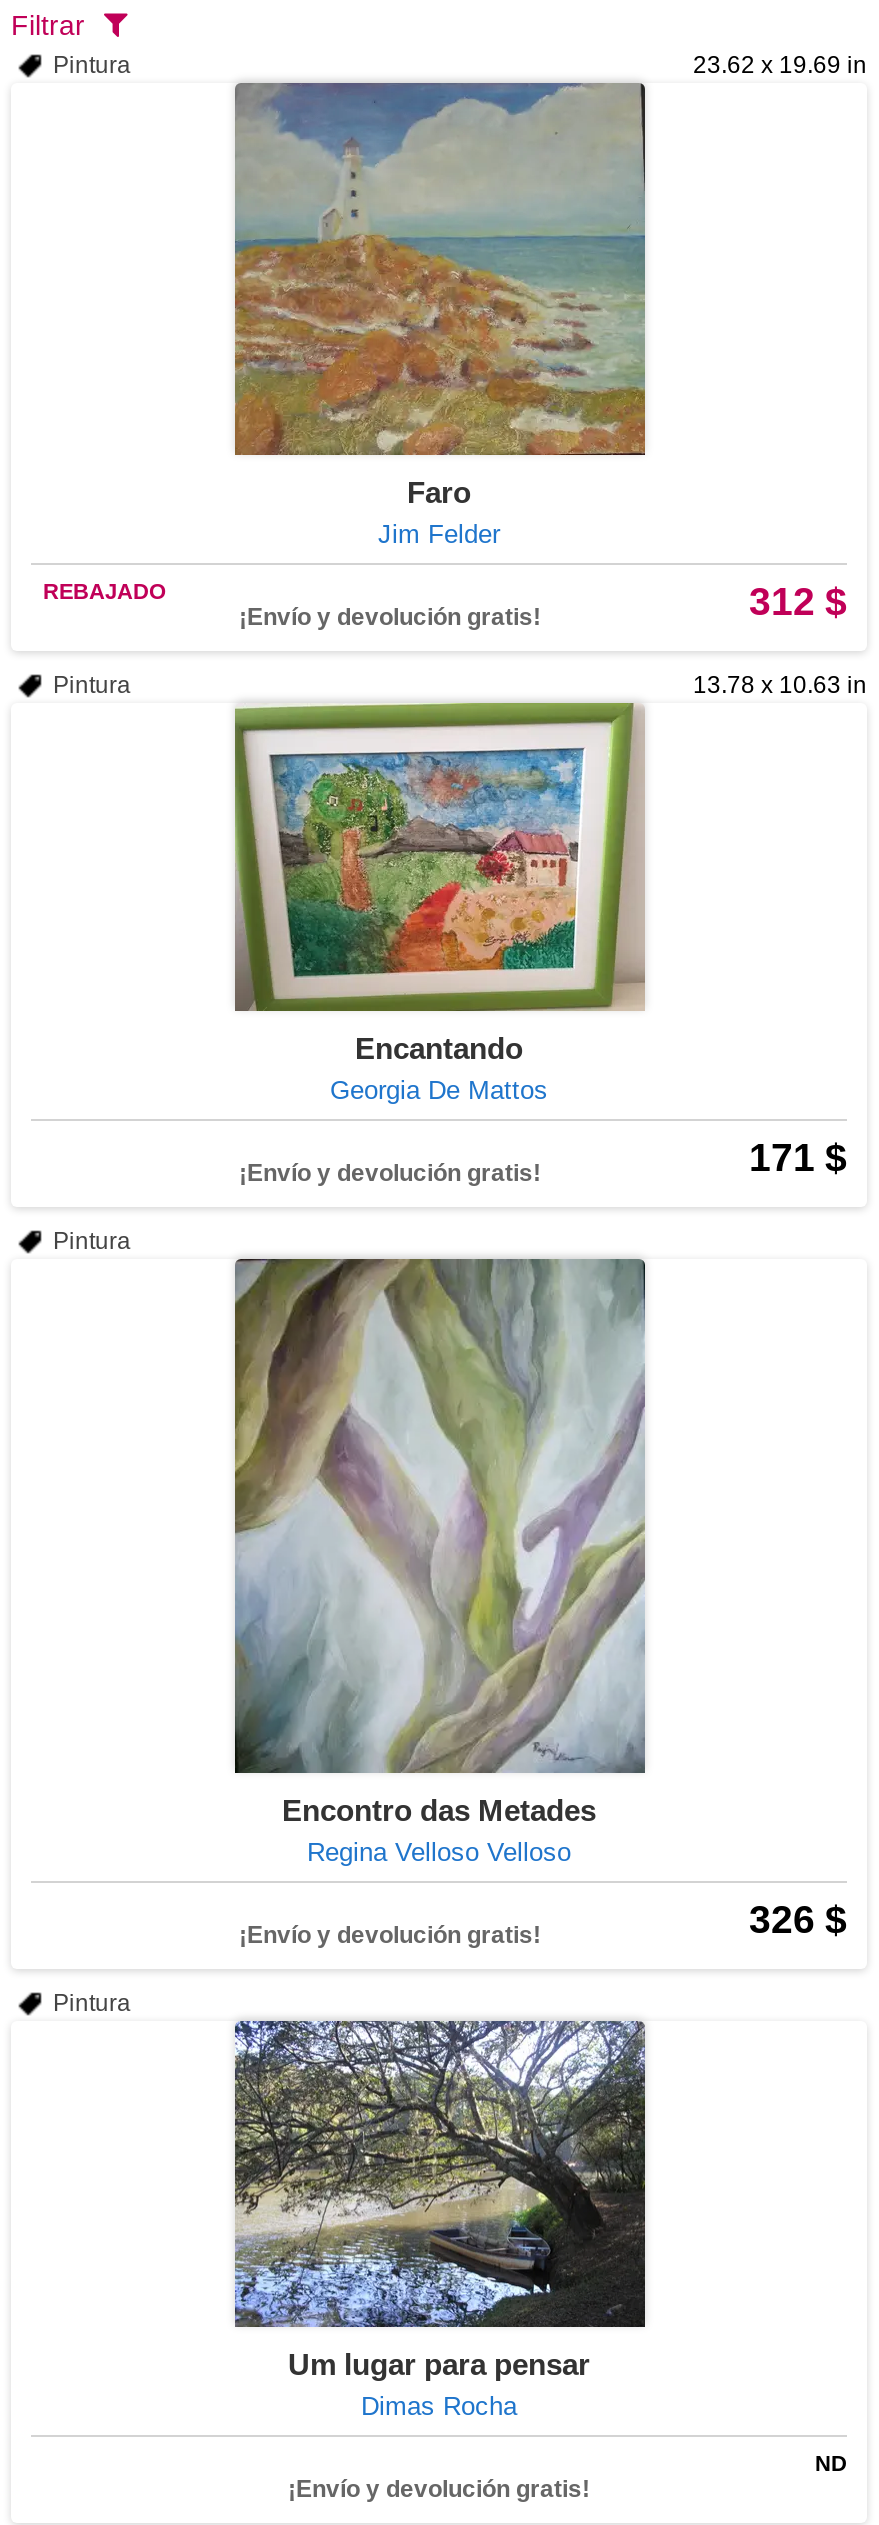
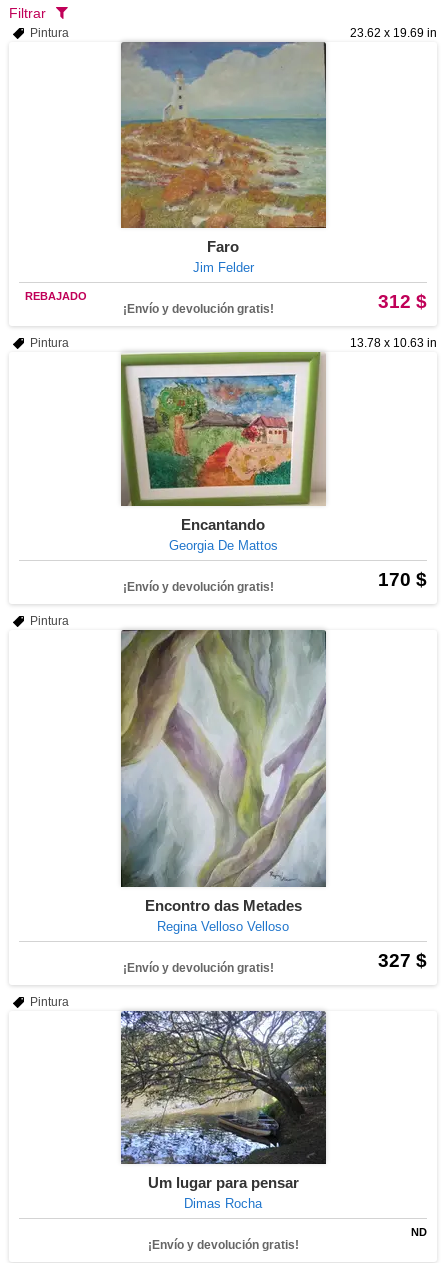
- 171 $
+ 170 $

- 326 $
+ 327 $
